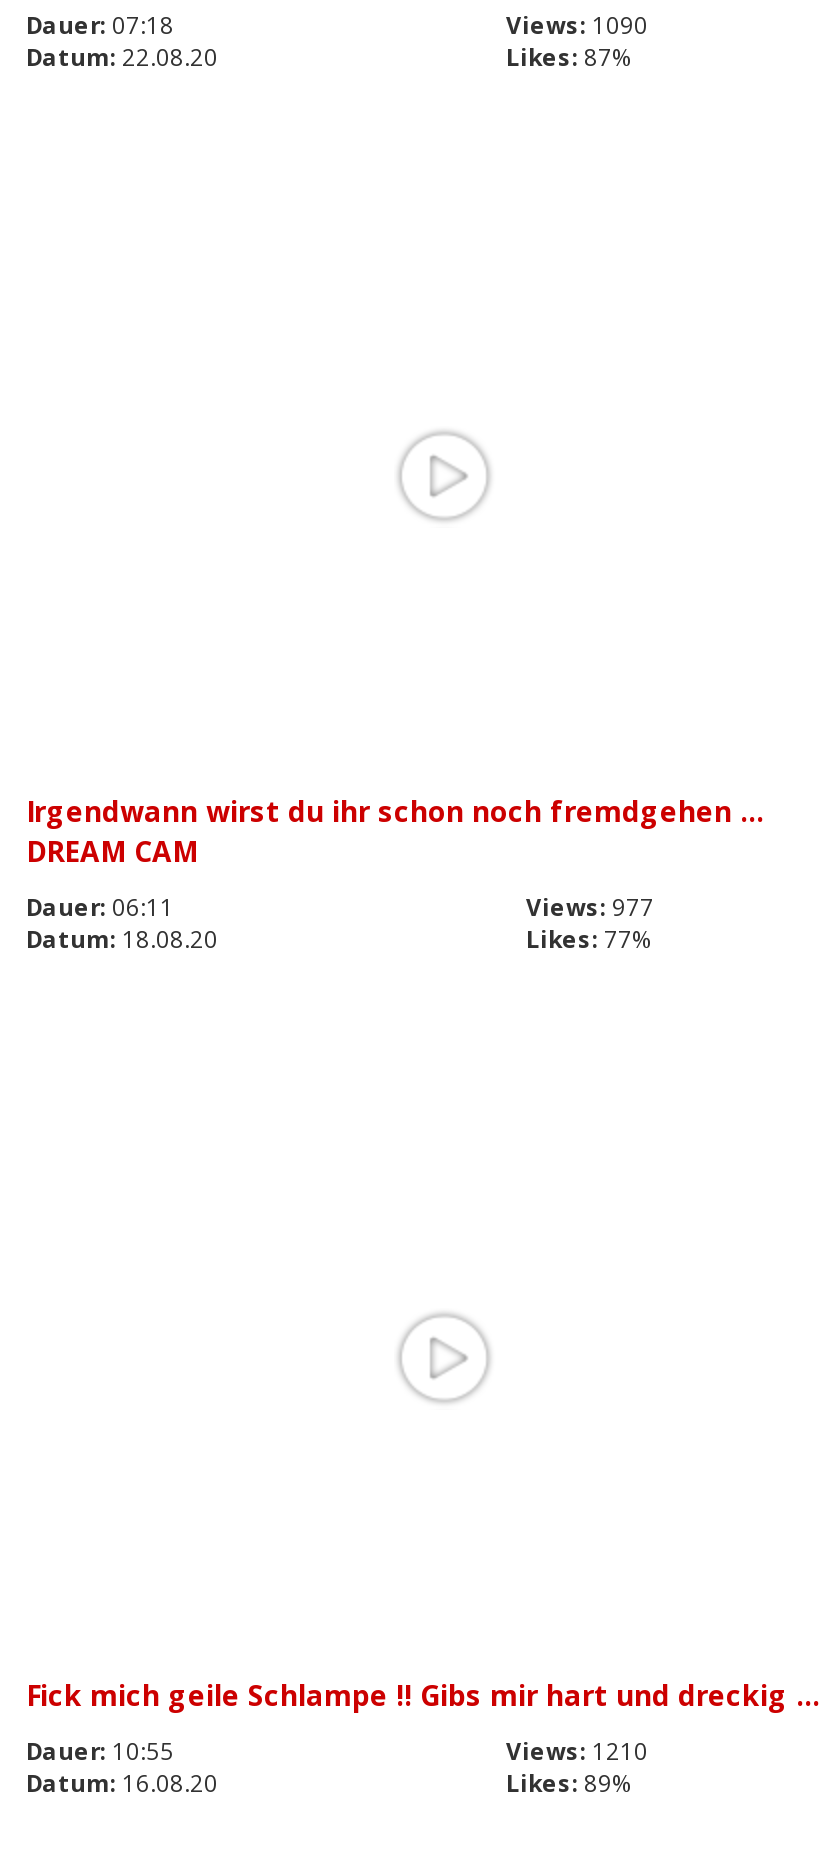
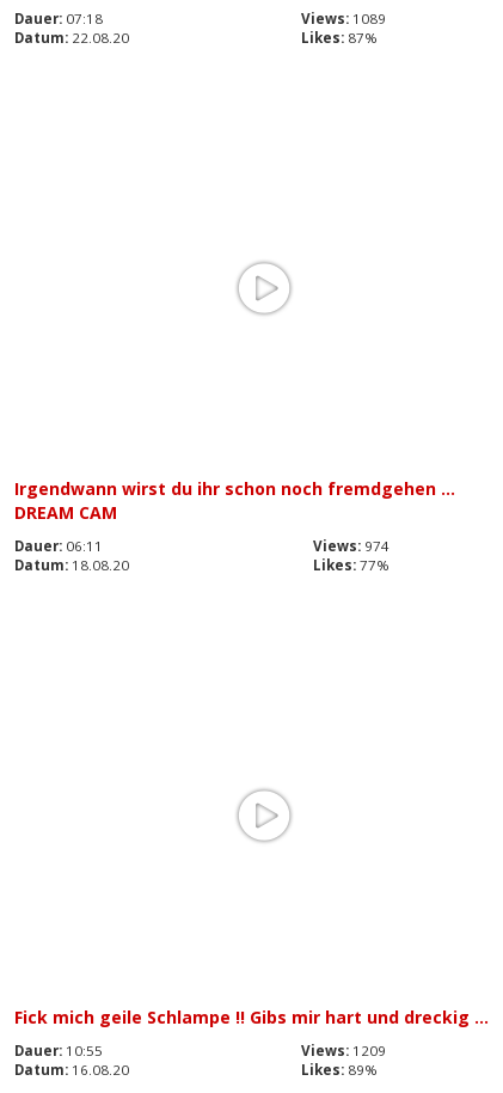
- Views: 1090
+ Views: 1089

- Views: 977
+ Views: 974

- Views: 1210
+ Views: 1209
